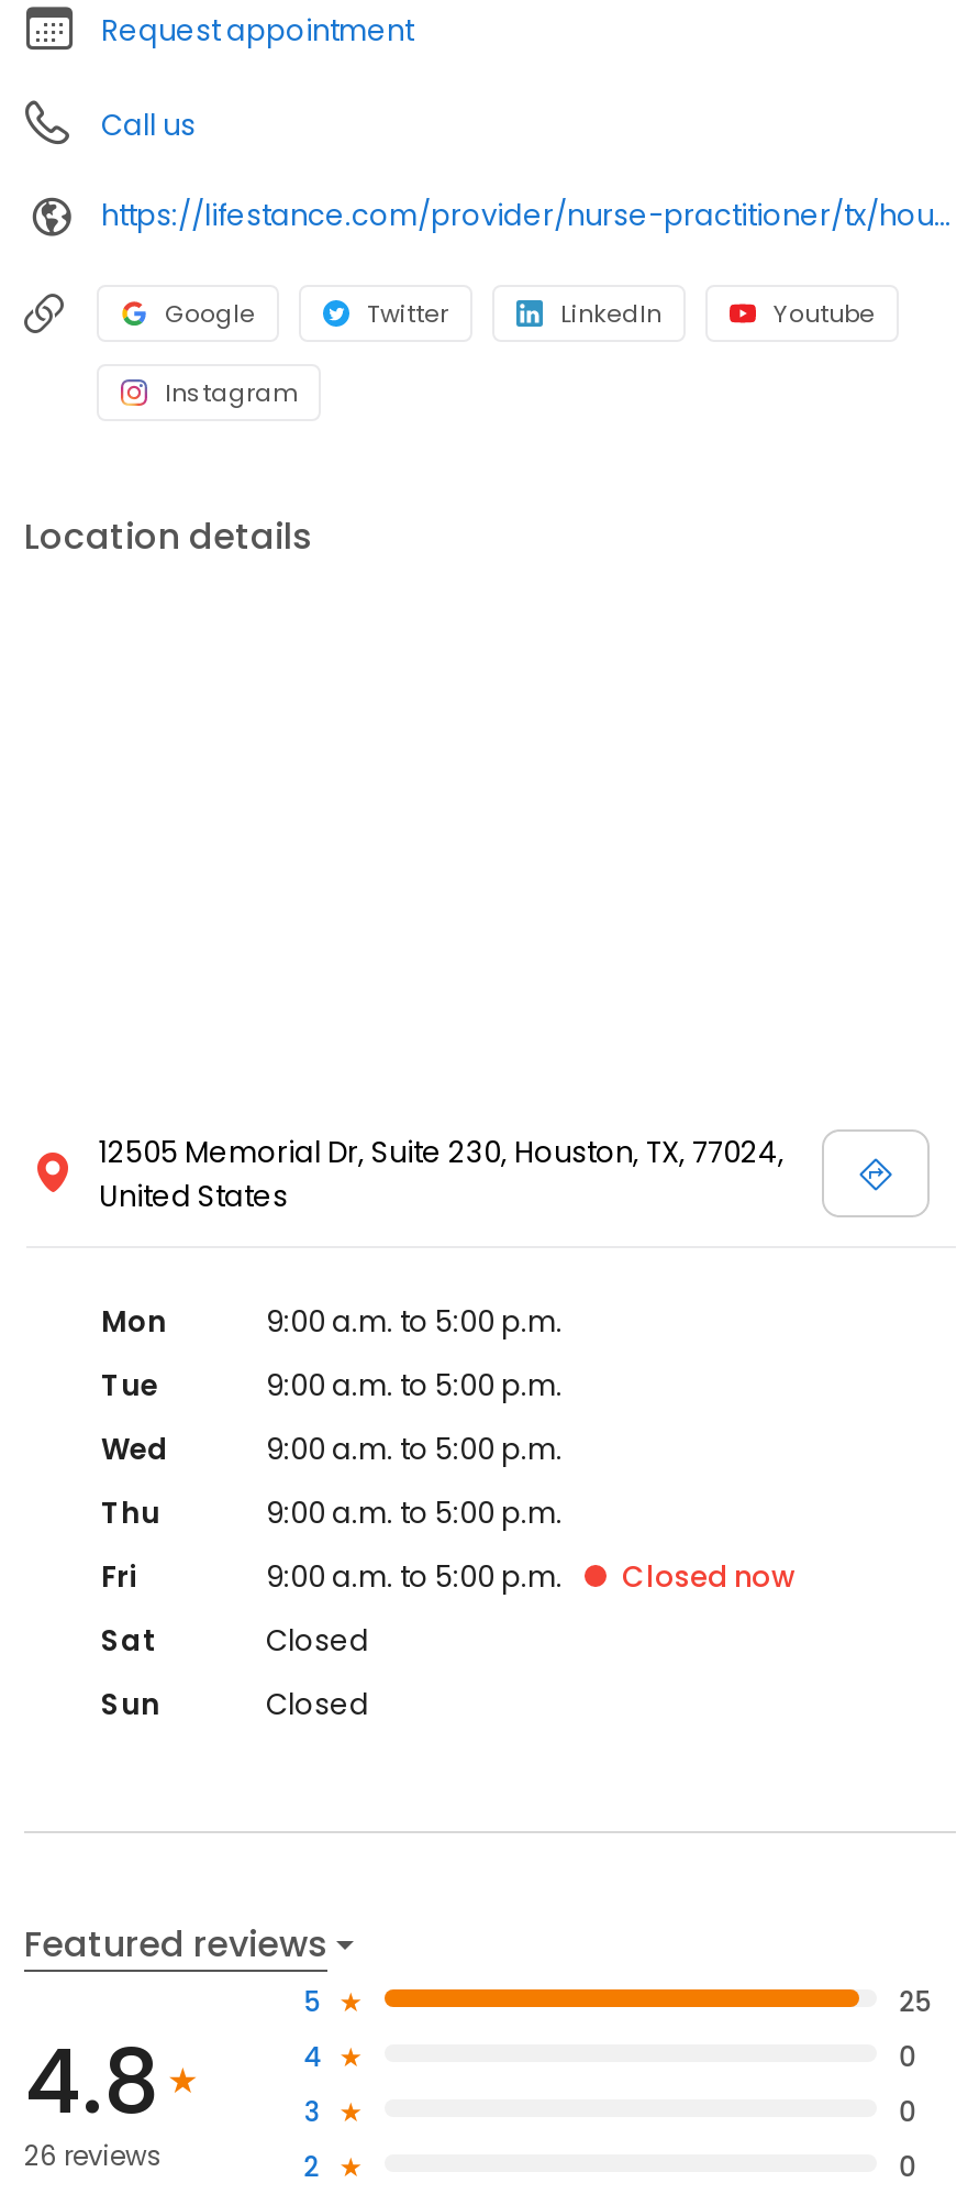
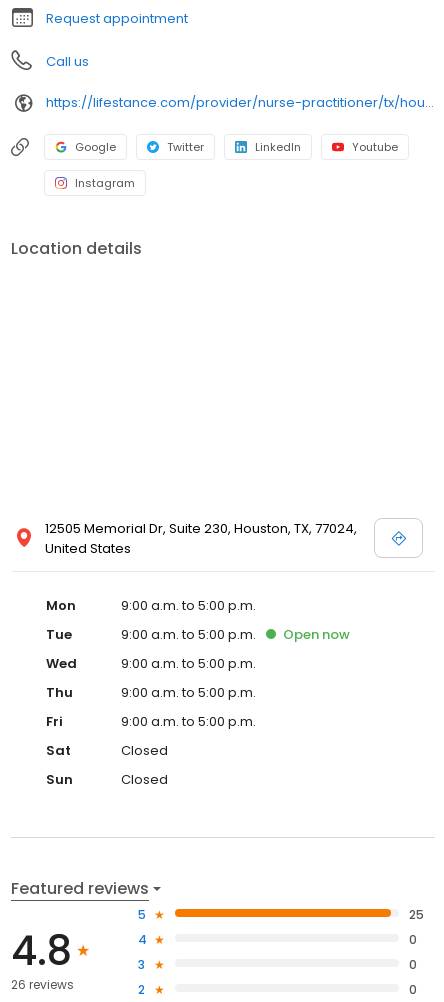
+ Open now

- Closed now
